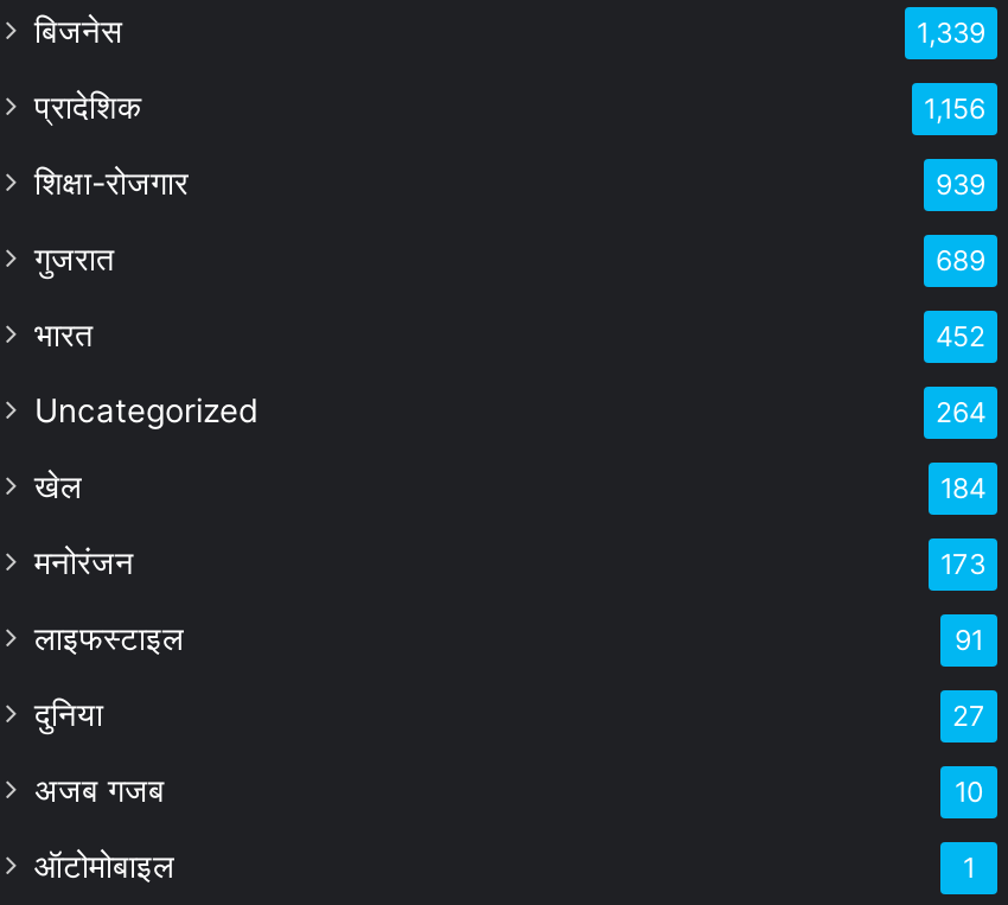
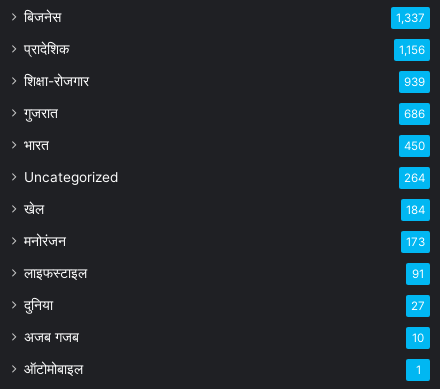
- 1,339
+ 1,337

- 689
+ 686

- 452
+ 450
